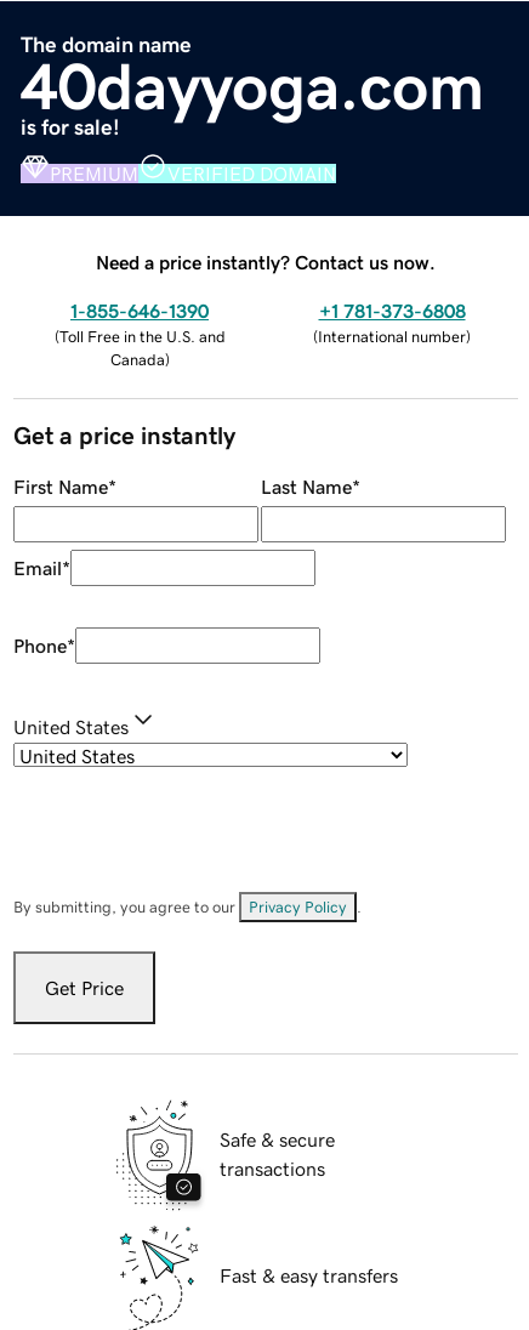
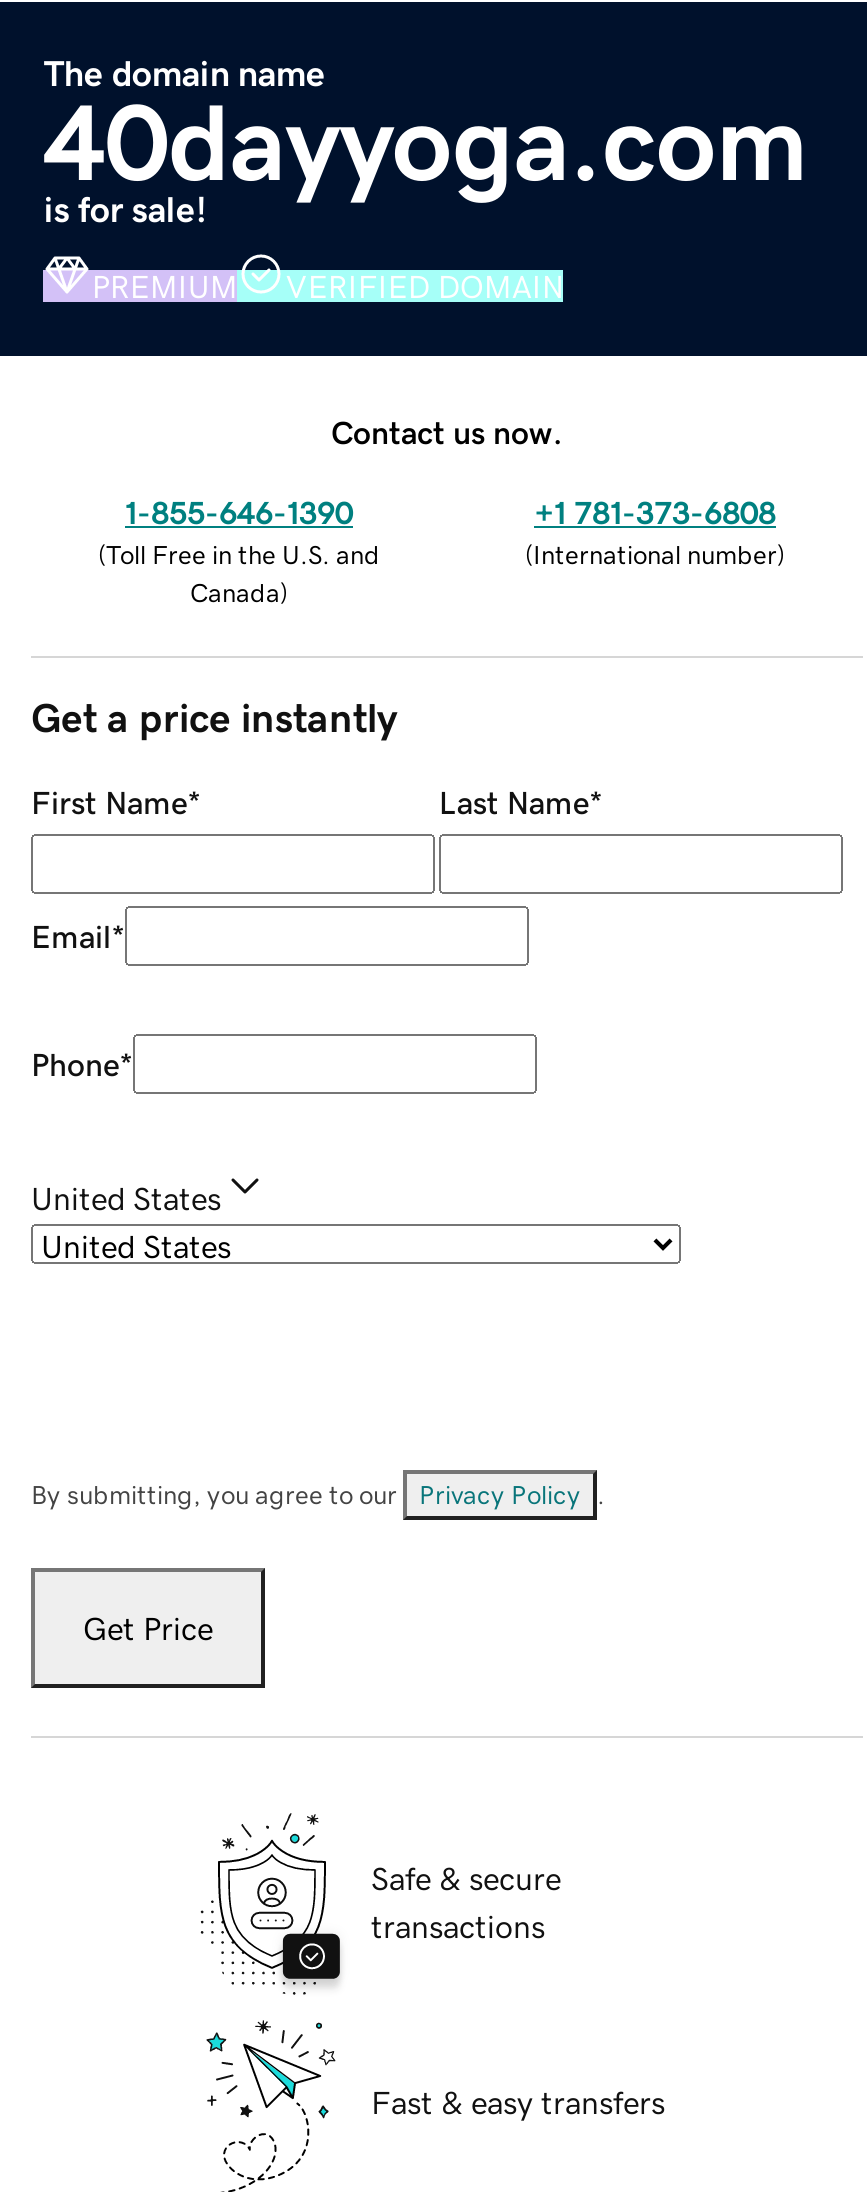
- Need a price instantly? Contact us now.
+ Contact us now.
